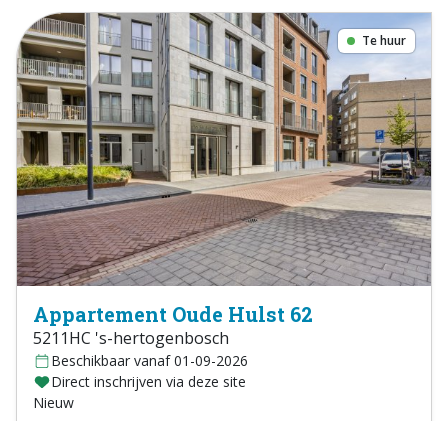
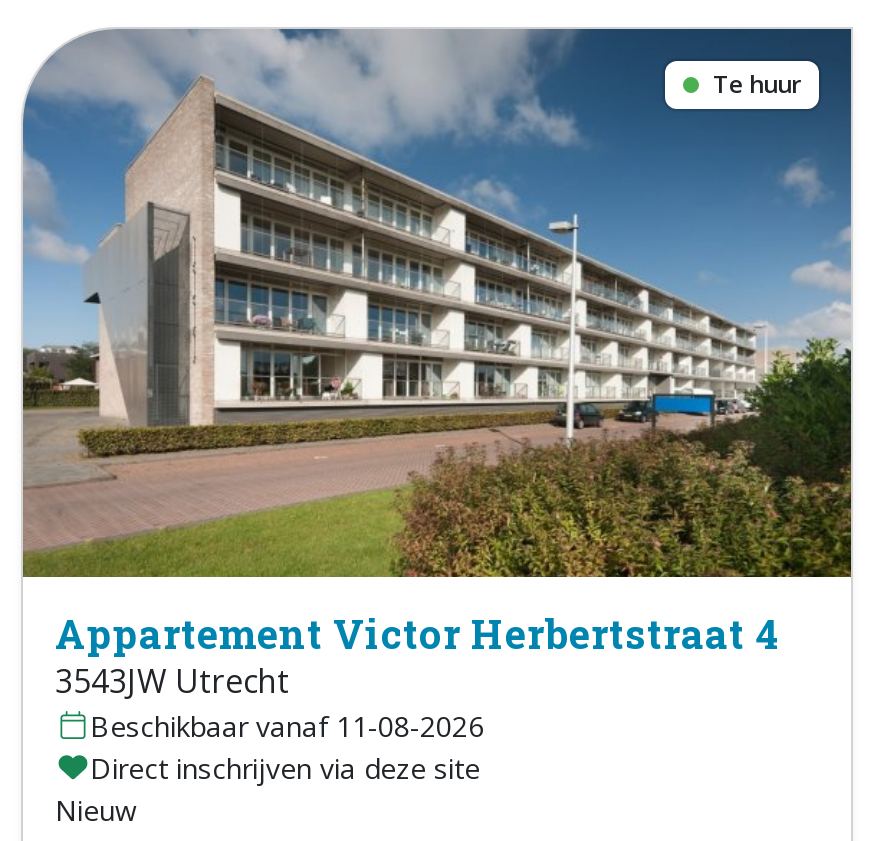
- [image]
- Appartement Oude Hulst 62
- 5211HC 's-hertogenbosch
- Beschikbaar vanaf 01-09-2026
+ [image]
+ Appartement Victor Herbertstraat 4
+ 3543JW Utrecht
+ Beschikbaar vanaf 11-08-2026
